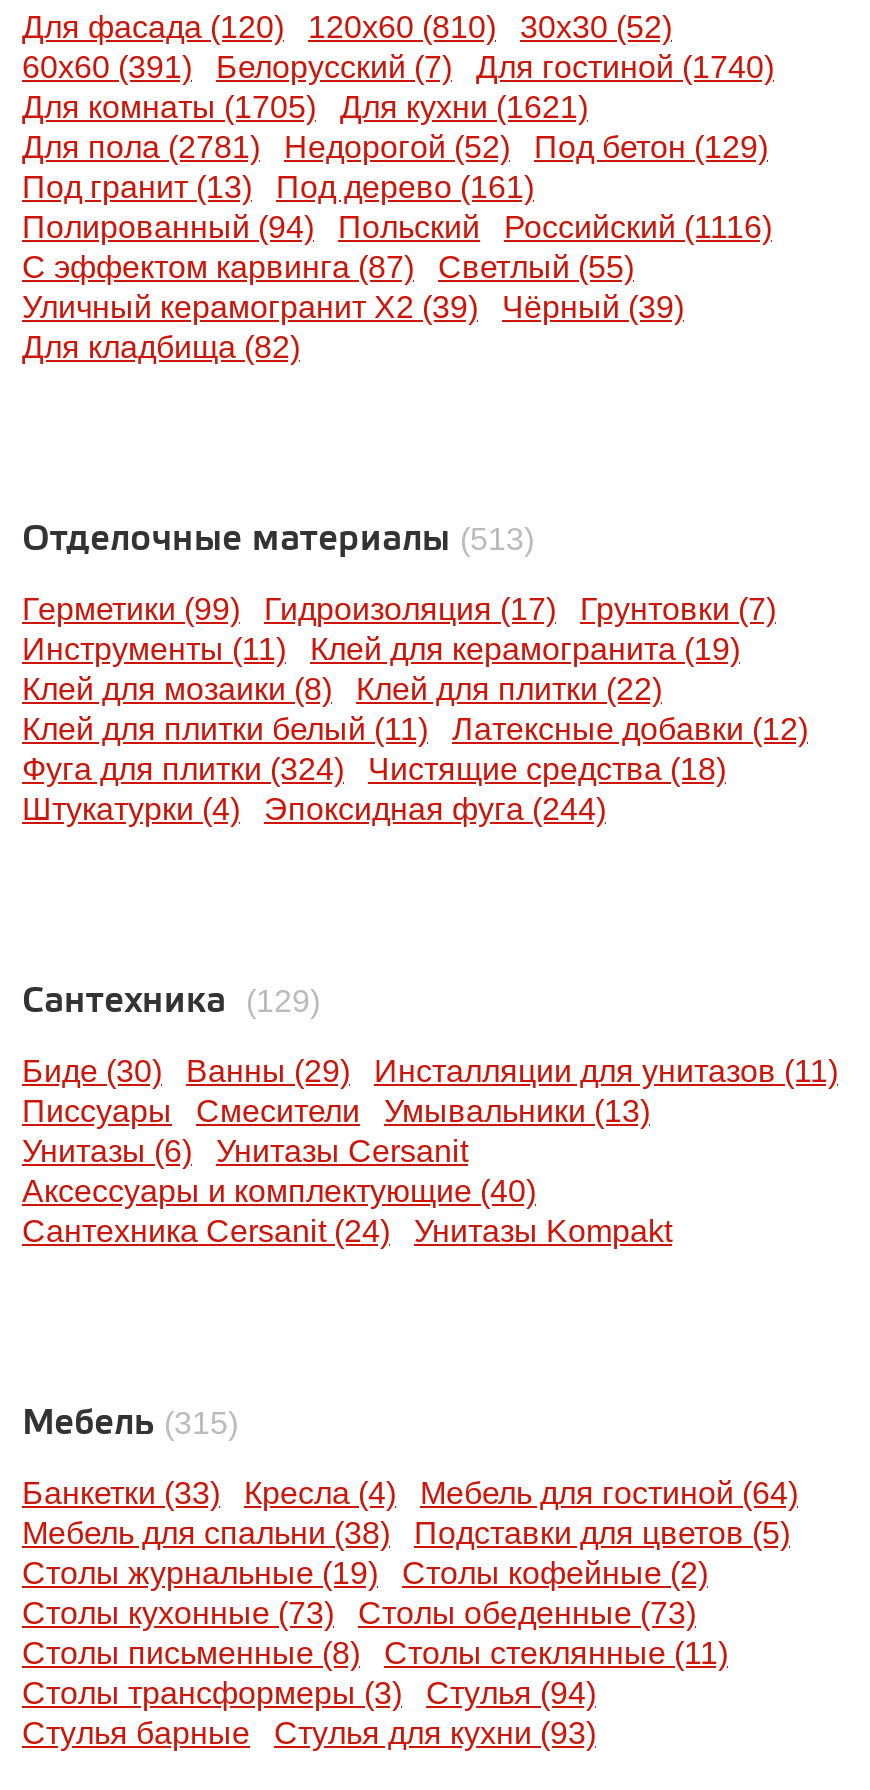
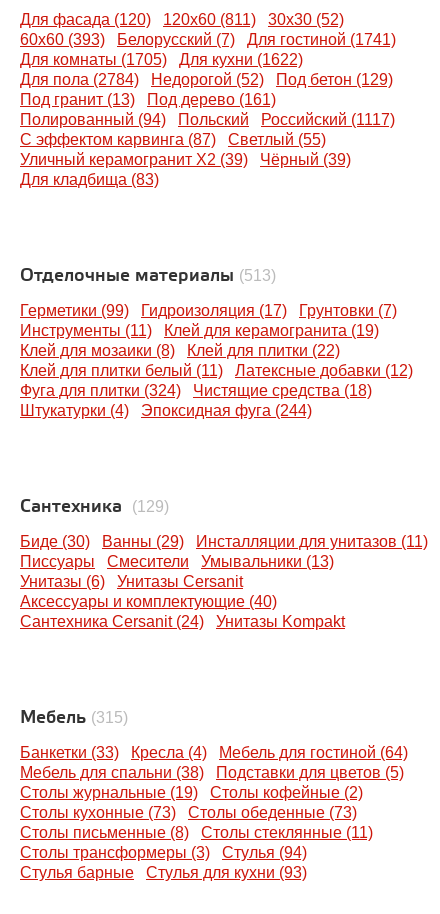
- Для фасада (120) 120x60 (810) 30x30 (52)
+ Для фасада (120) 120x60 (811) 30x30 (52)

- 60x60 (391)
+ 60x60 (393)

- Для гостиной (1740)
+ Для гостиной (1741)

- Для комнаты (1705) Для кухни (1621)
+ Для комнаты (1705) Для кухни (1622)

- Для пола (2781) Недорогой (52) Под бетон (129)
+ Для пола (2784) Недорогой (52) Под бетон (129)

- Полированный (94) Польский Российский (1116)
+ Полированный (94) Польский Российский (1117)

- Для кладбища (82)
+ Для кладбища (83)
